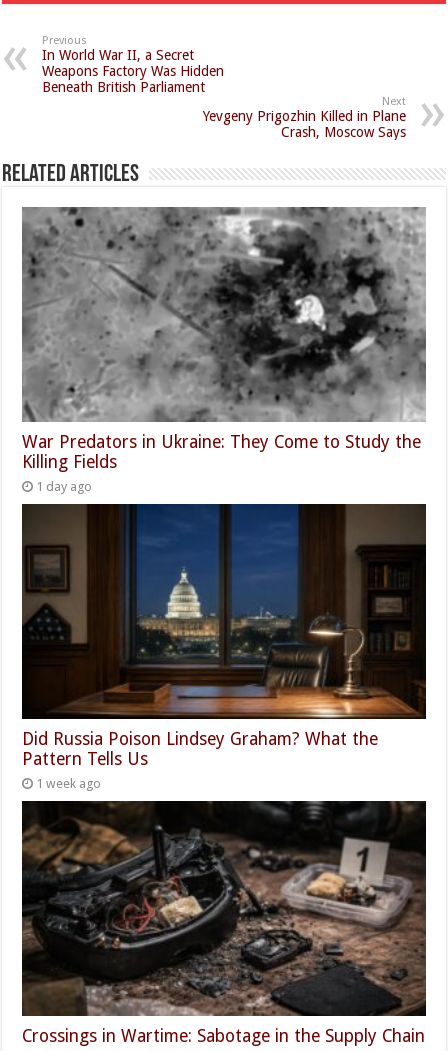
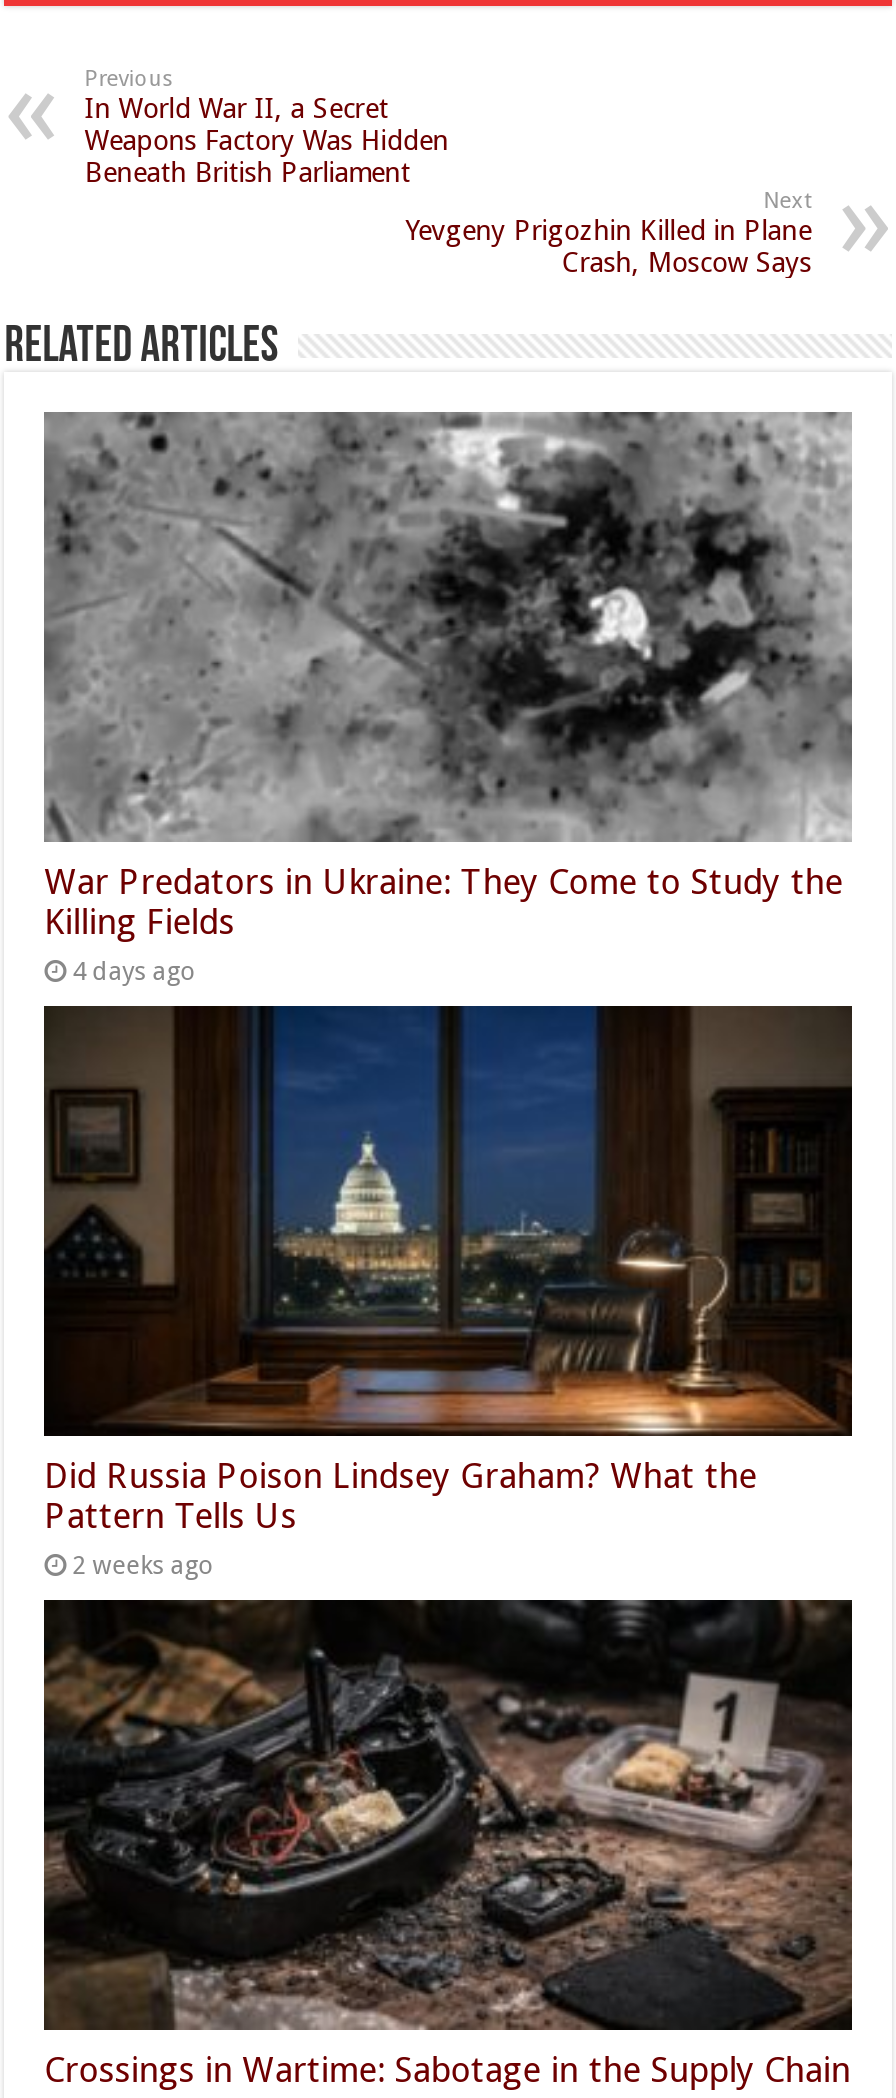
- 1 day ago
+ 4 days ago

- 1 week ago
+ 2 weeks ago
